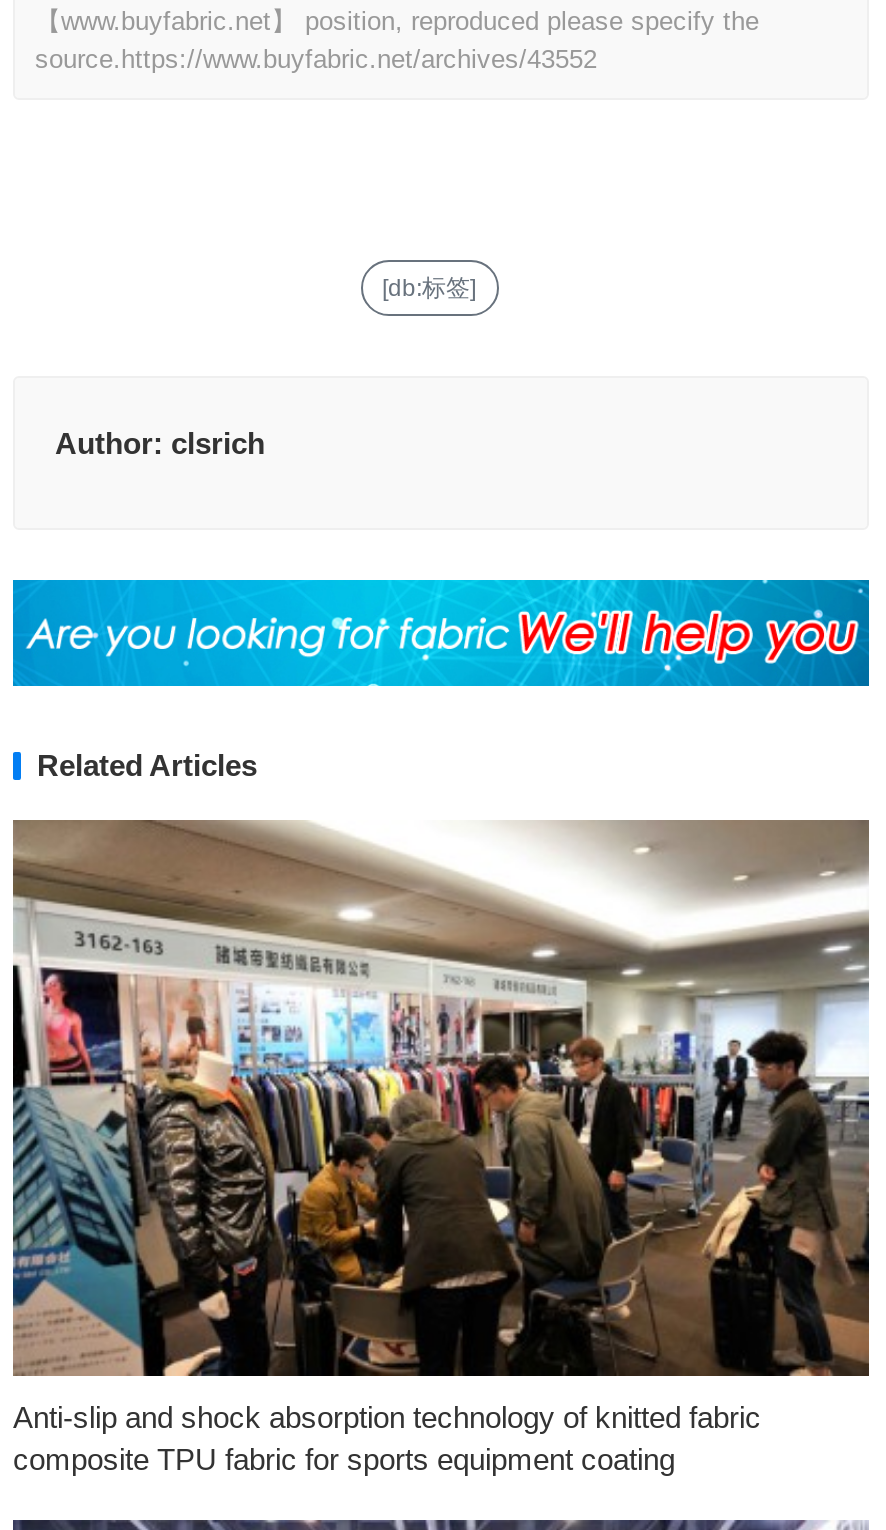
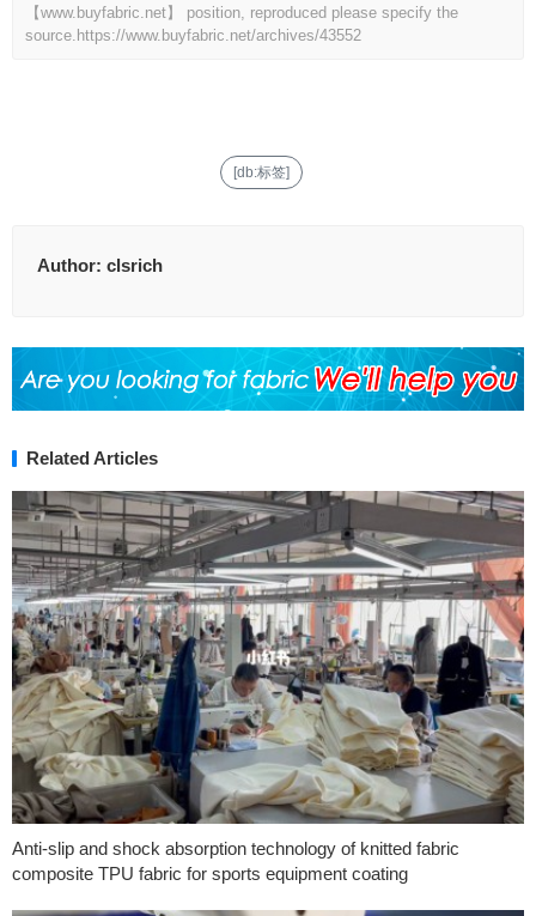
- [image]
+ [image]
